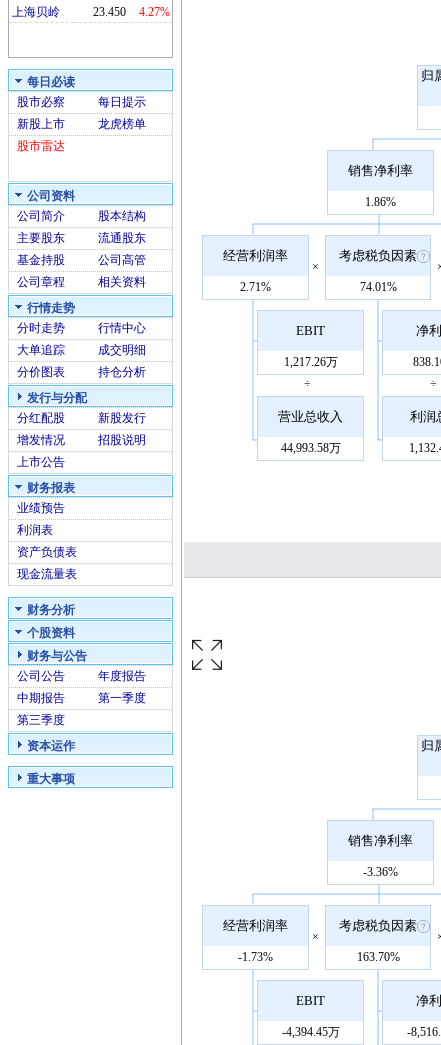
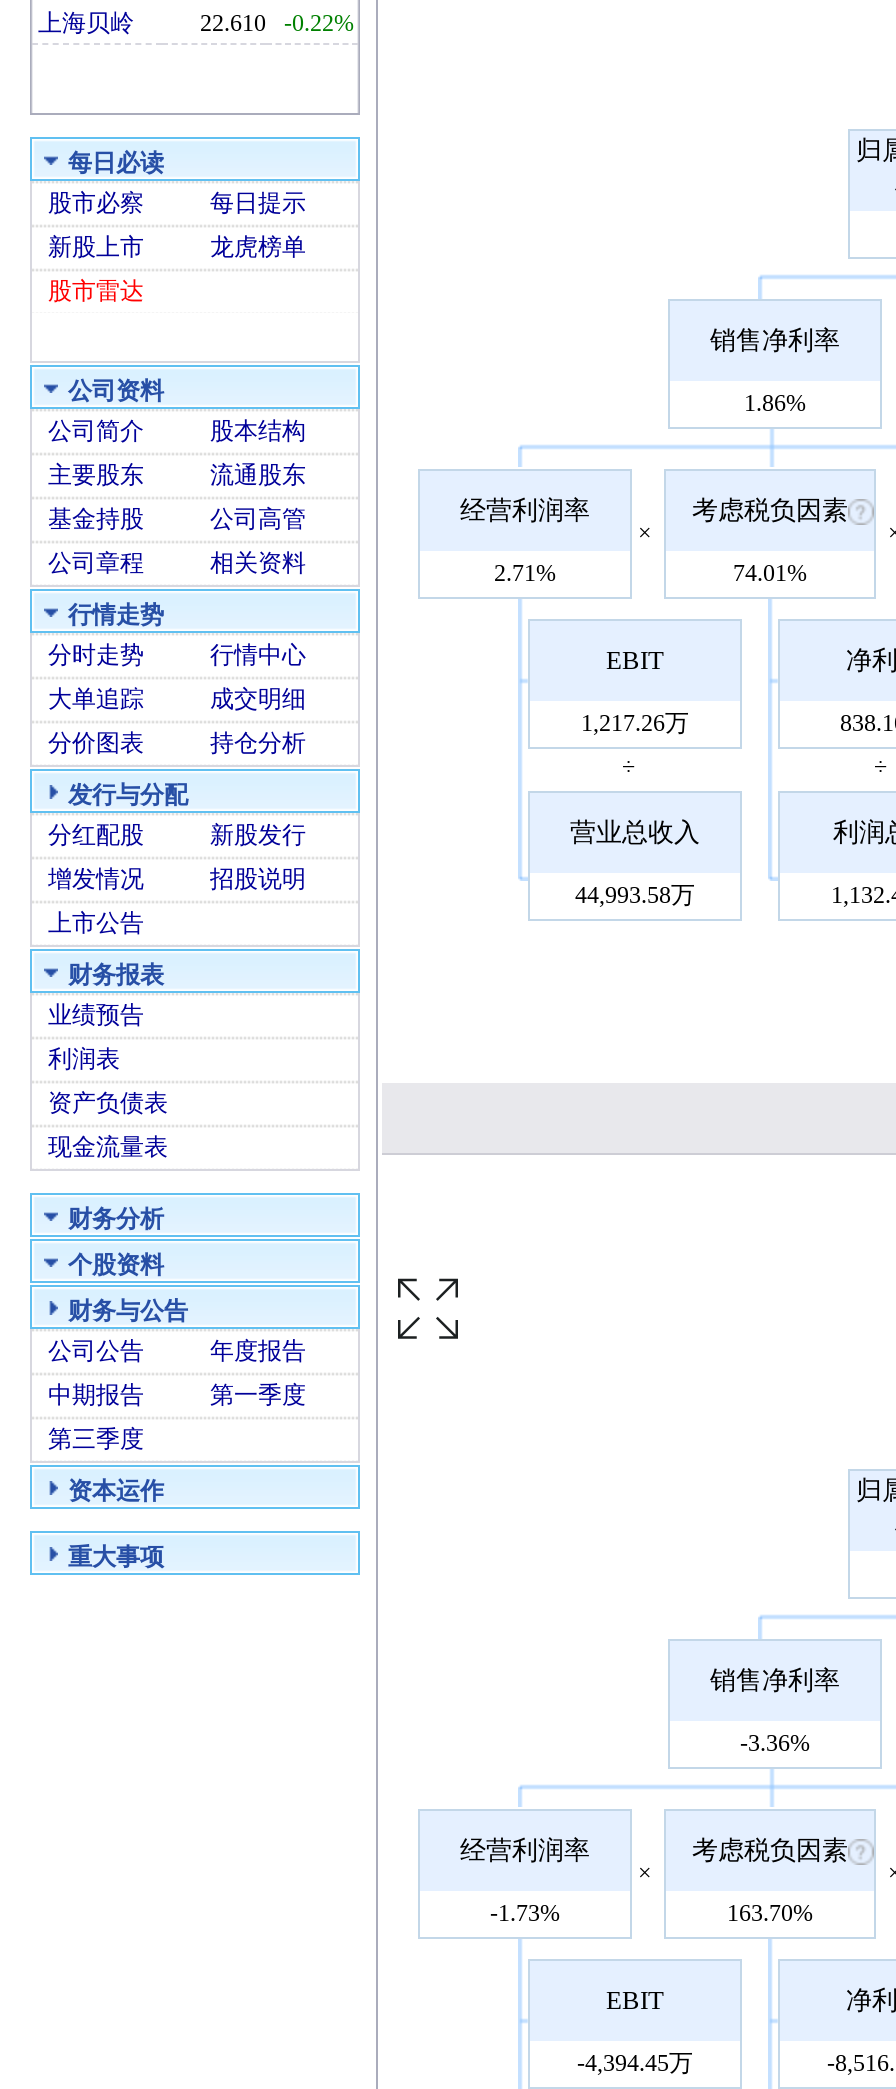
- 23.450
+ 22.610

- 4.27%
+ -0.22%
